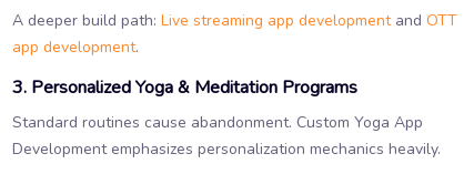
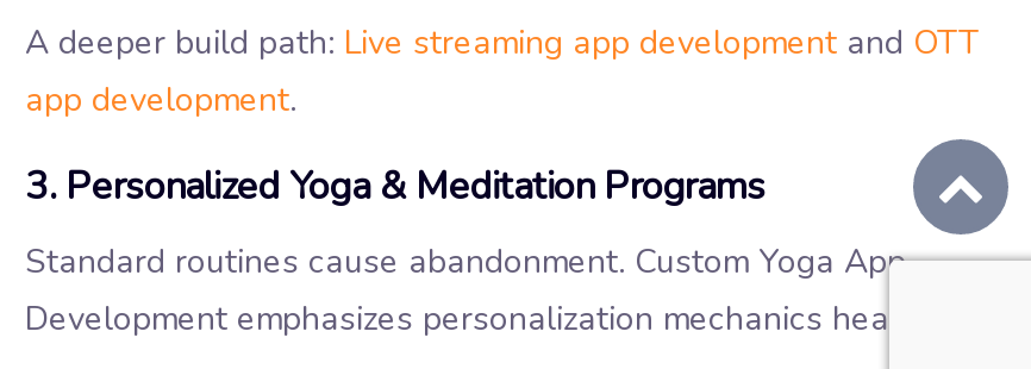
+ [image]
